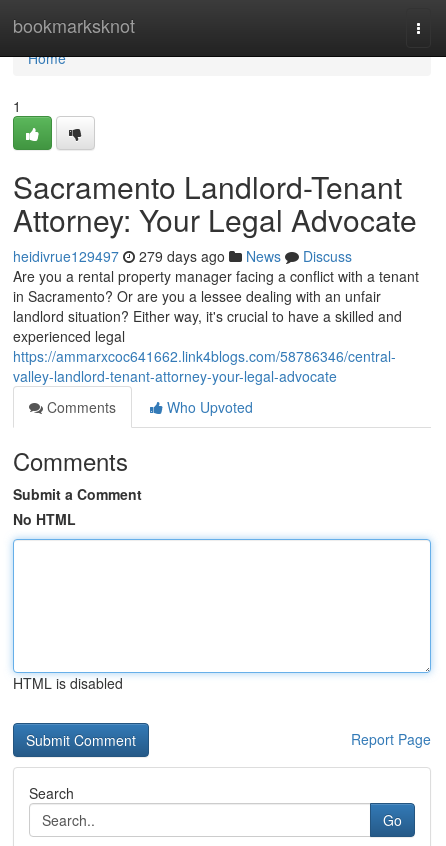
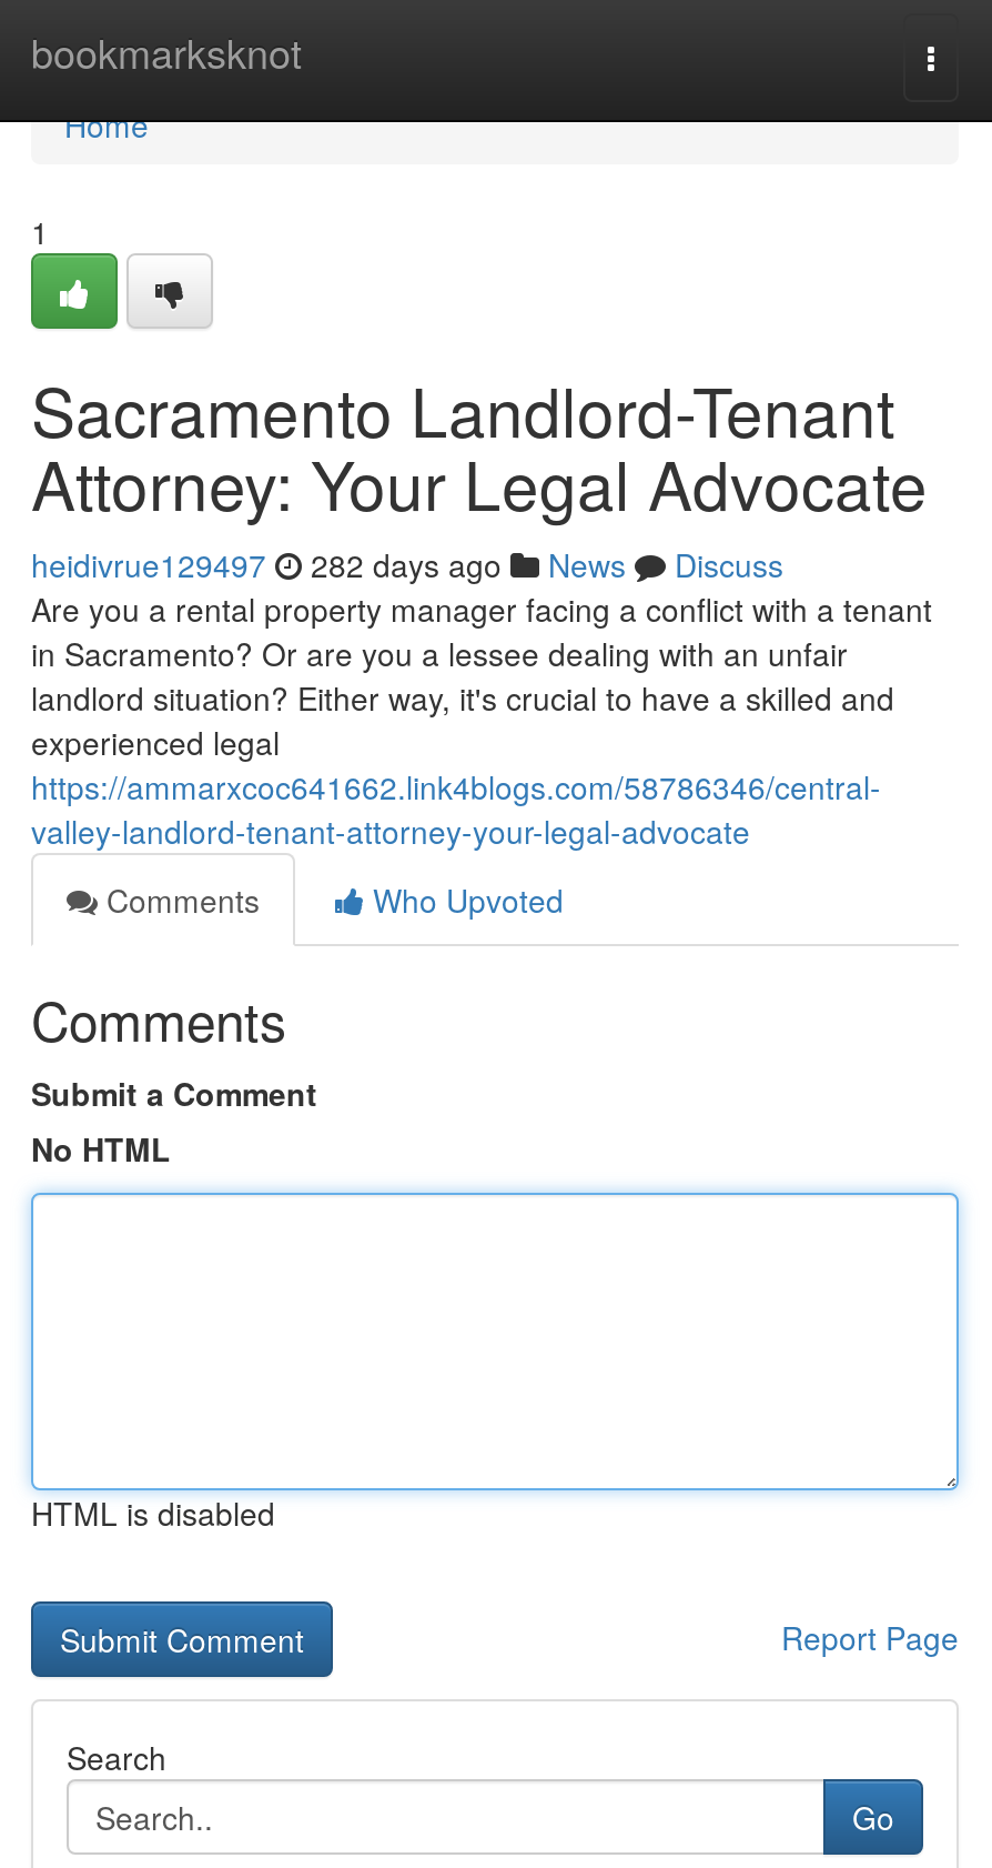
- heidivrue129497 279 days ago News Discuss
+ heidivrue129497 282 days ago News Discuss
